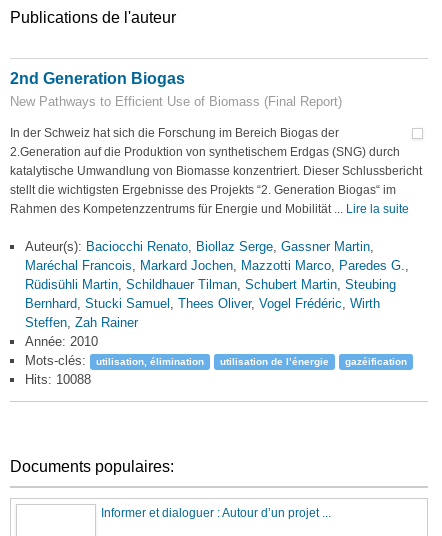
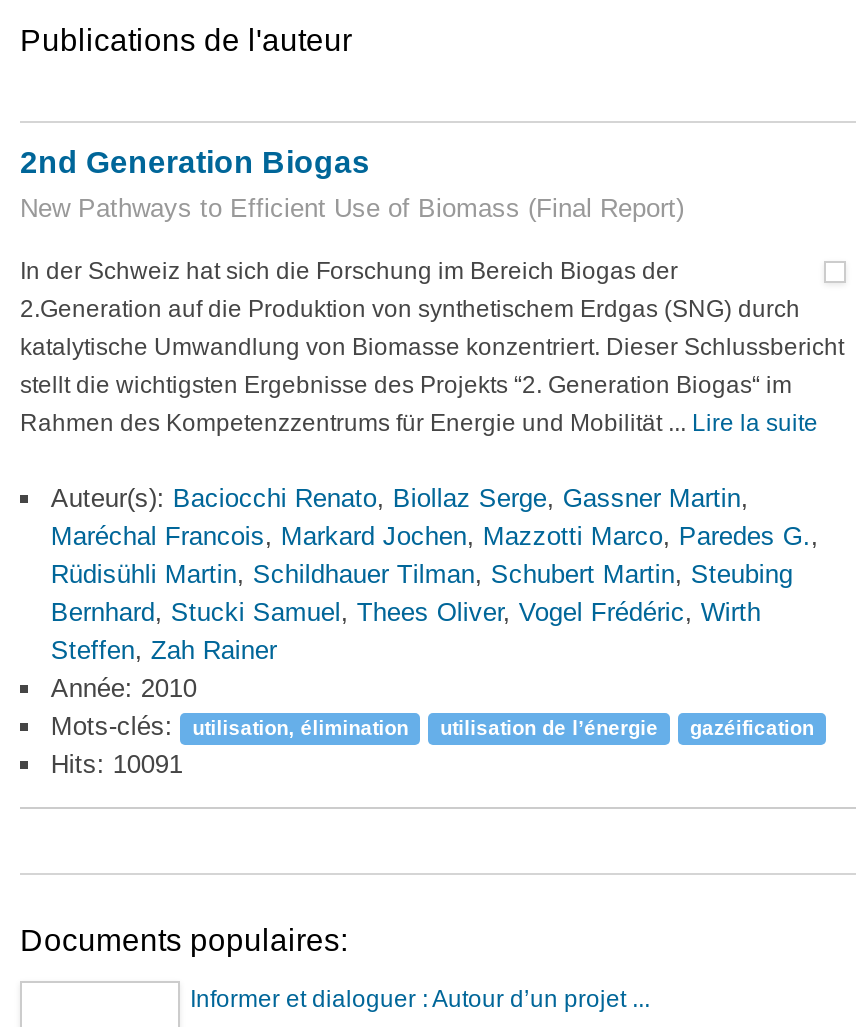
- Hits: 10088
+ Hits: 10091
